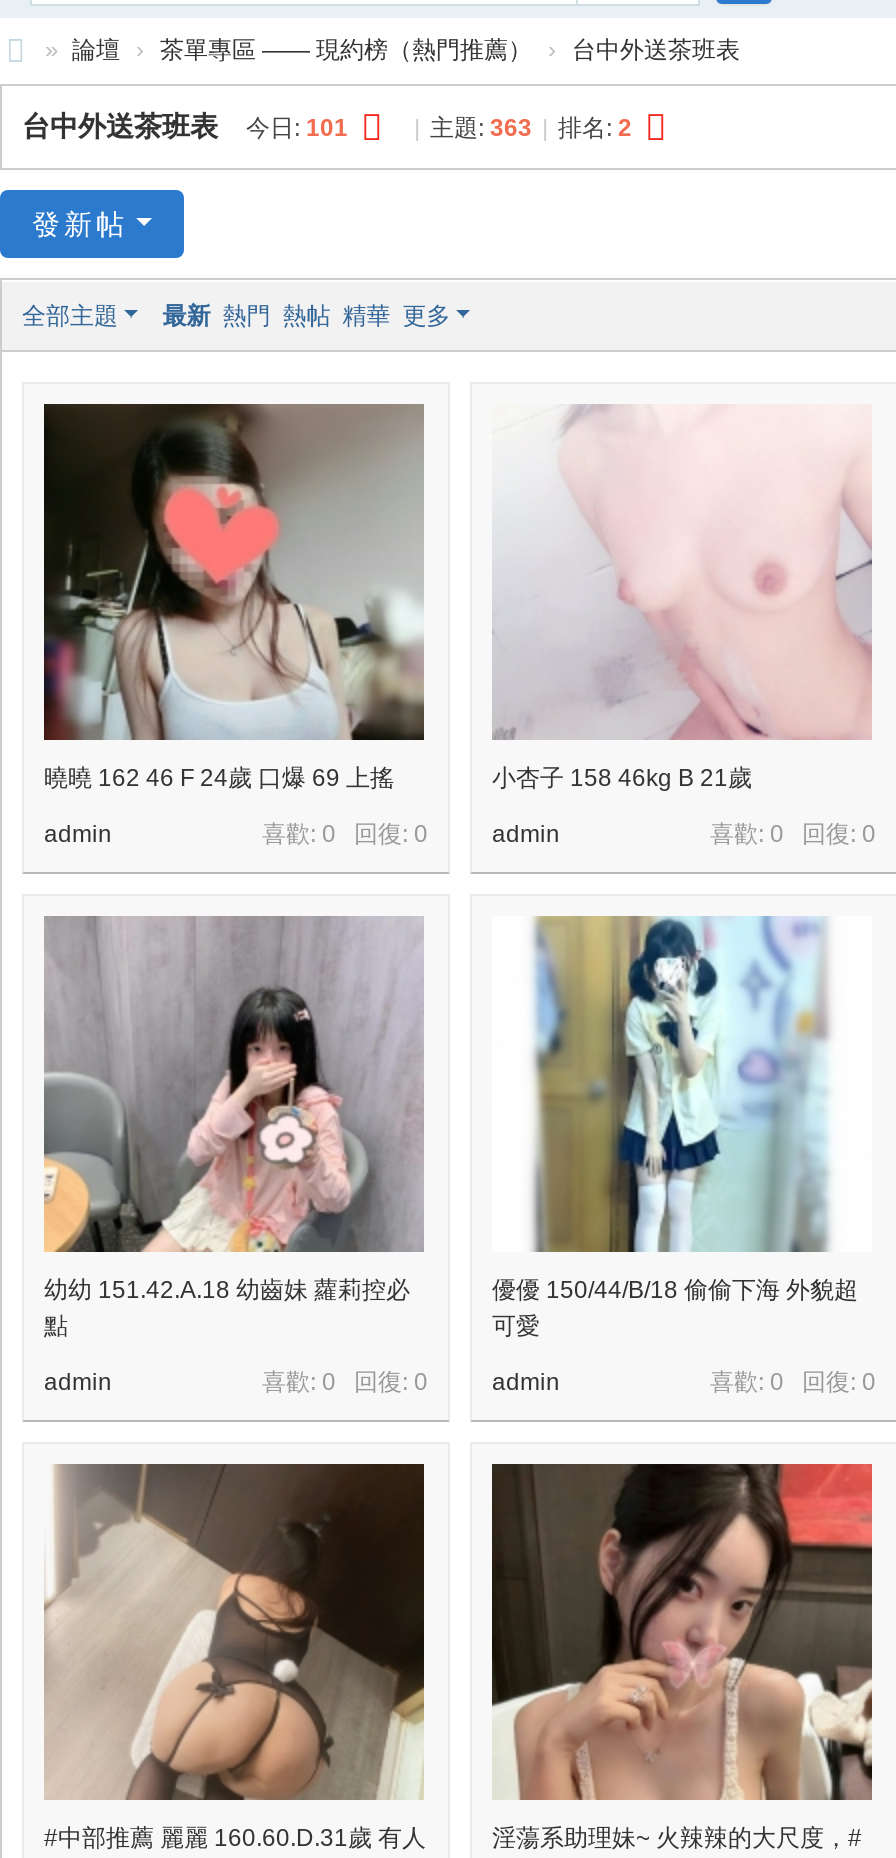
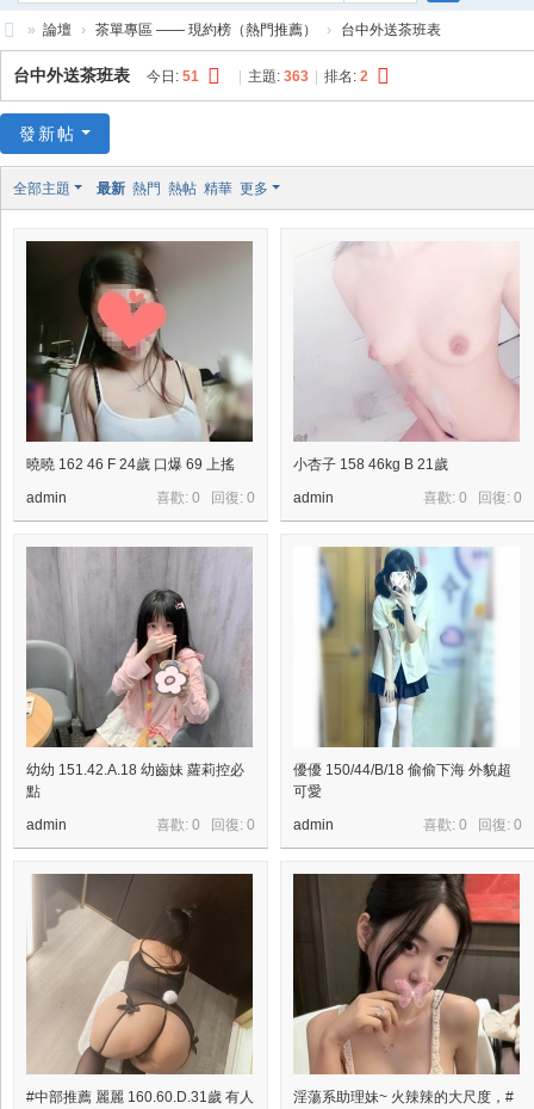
- 今日: 101
+ 今日: 51
